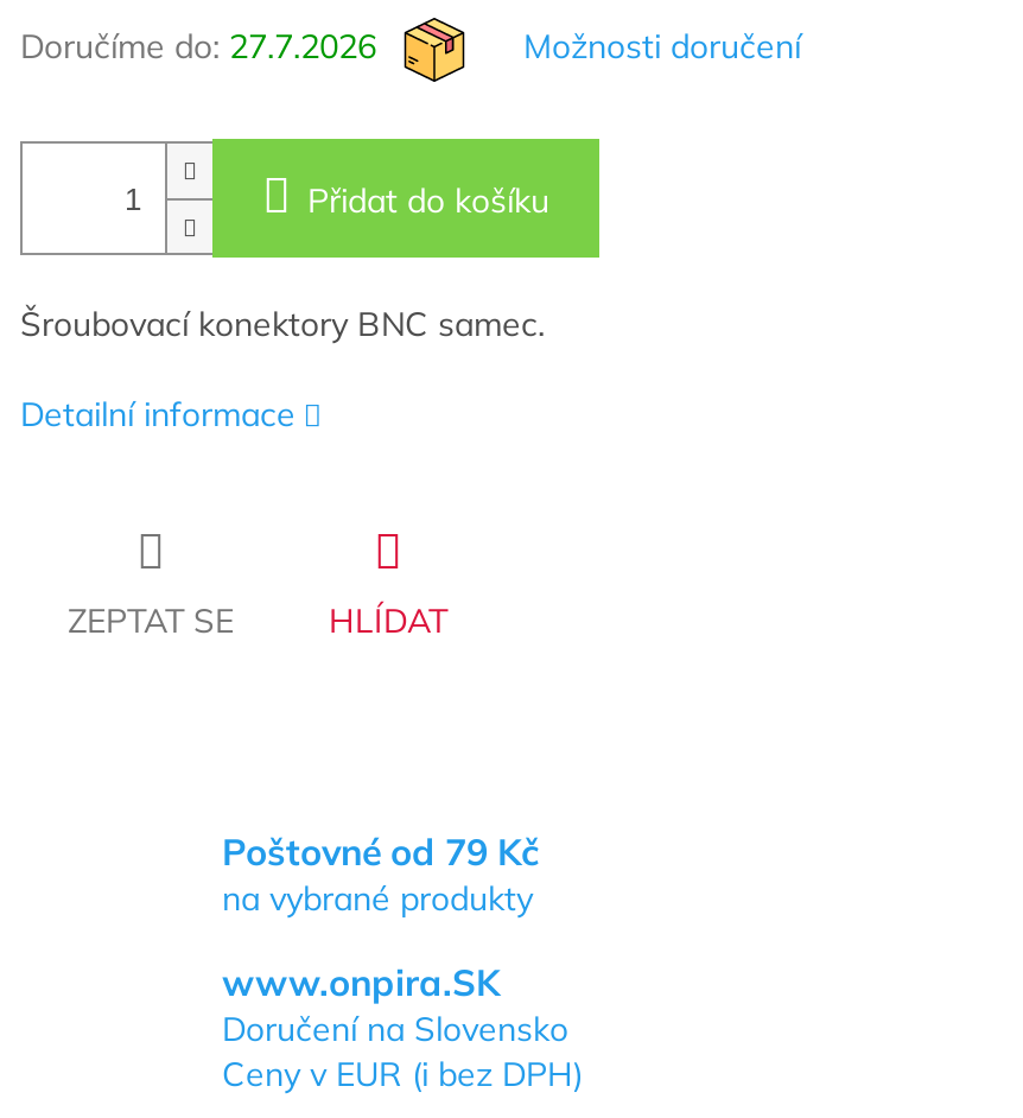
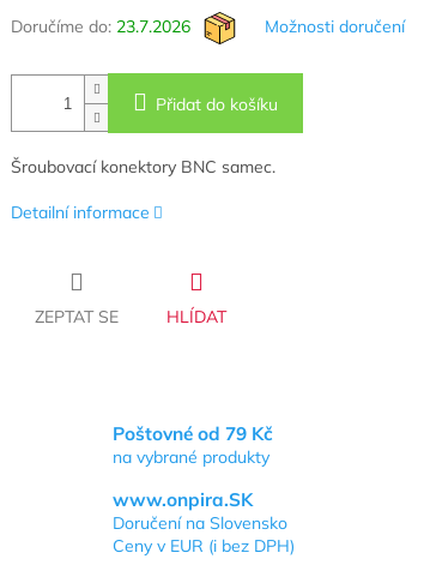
- Doručíme do: 27.7.2026
+ Doručíme do: 23.7.2026
